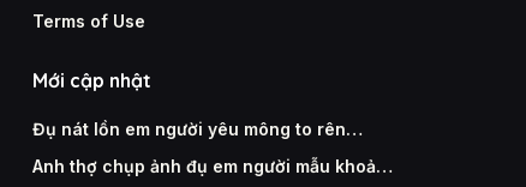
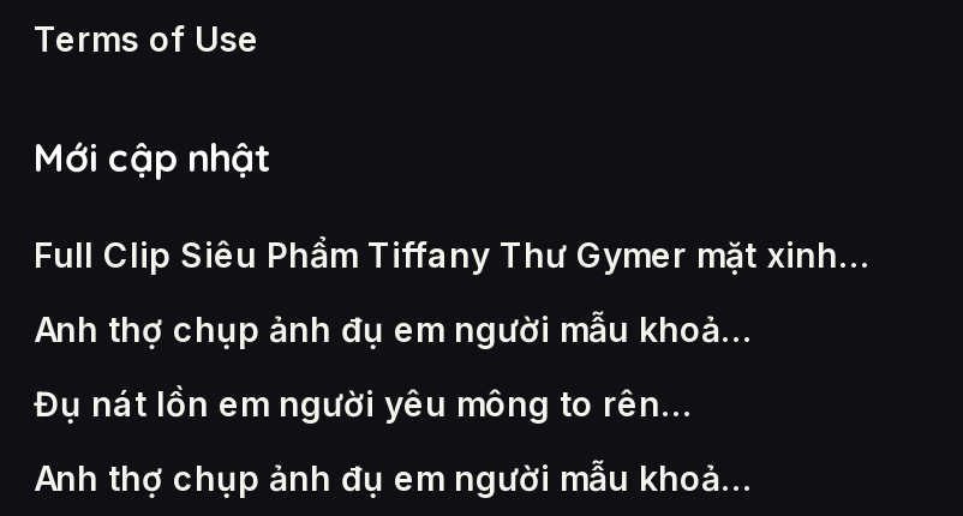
+ Full Clip Siêu Phẩm Tiffany Thư Gymer mặt xinh…
+ Anh thợ chụp ảnh đụ em người mẫu khoả…
